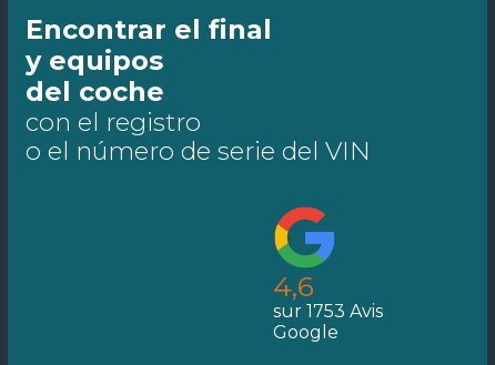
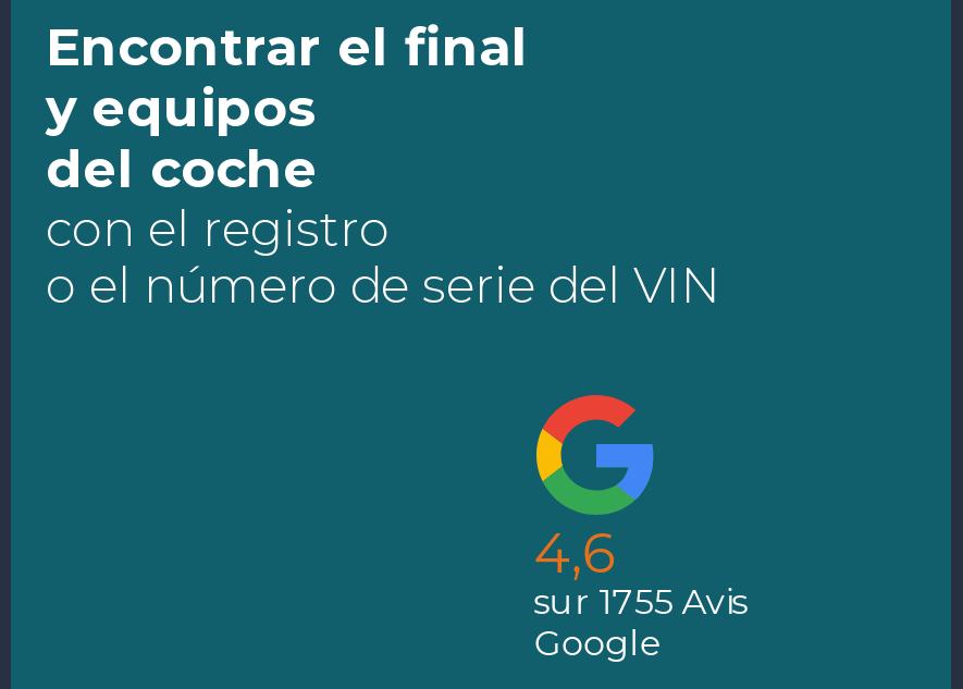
- sur 1753 Avis
+ sur 1755 Avis
